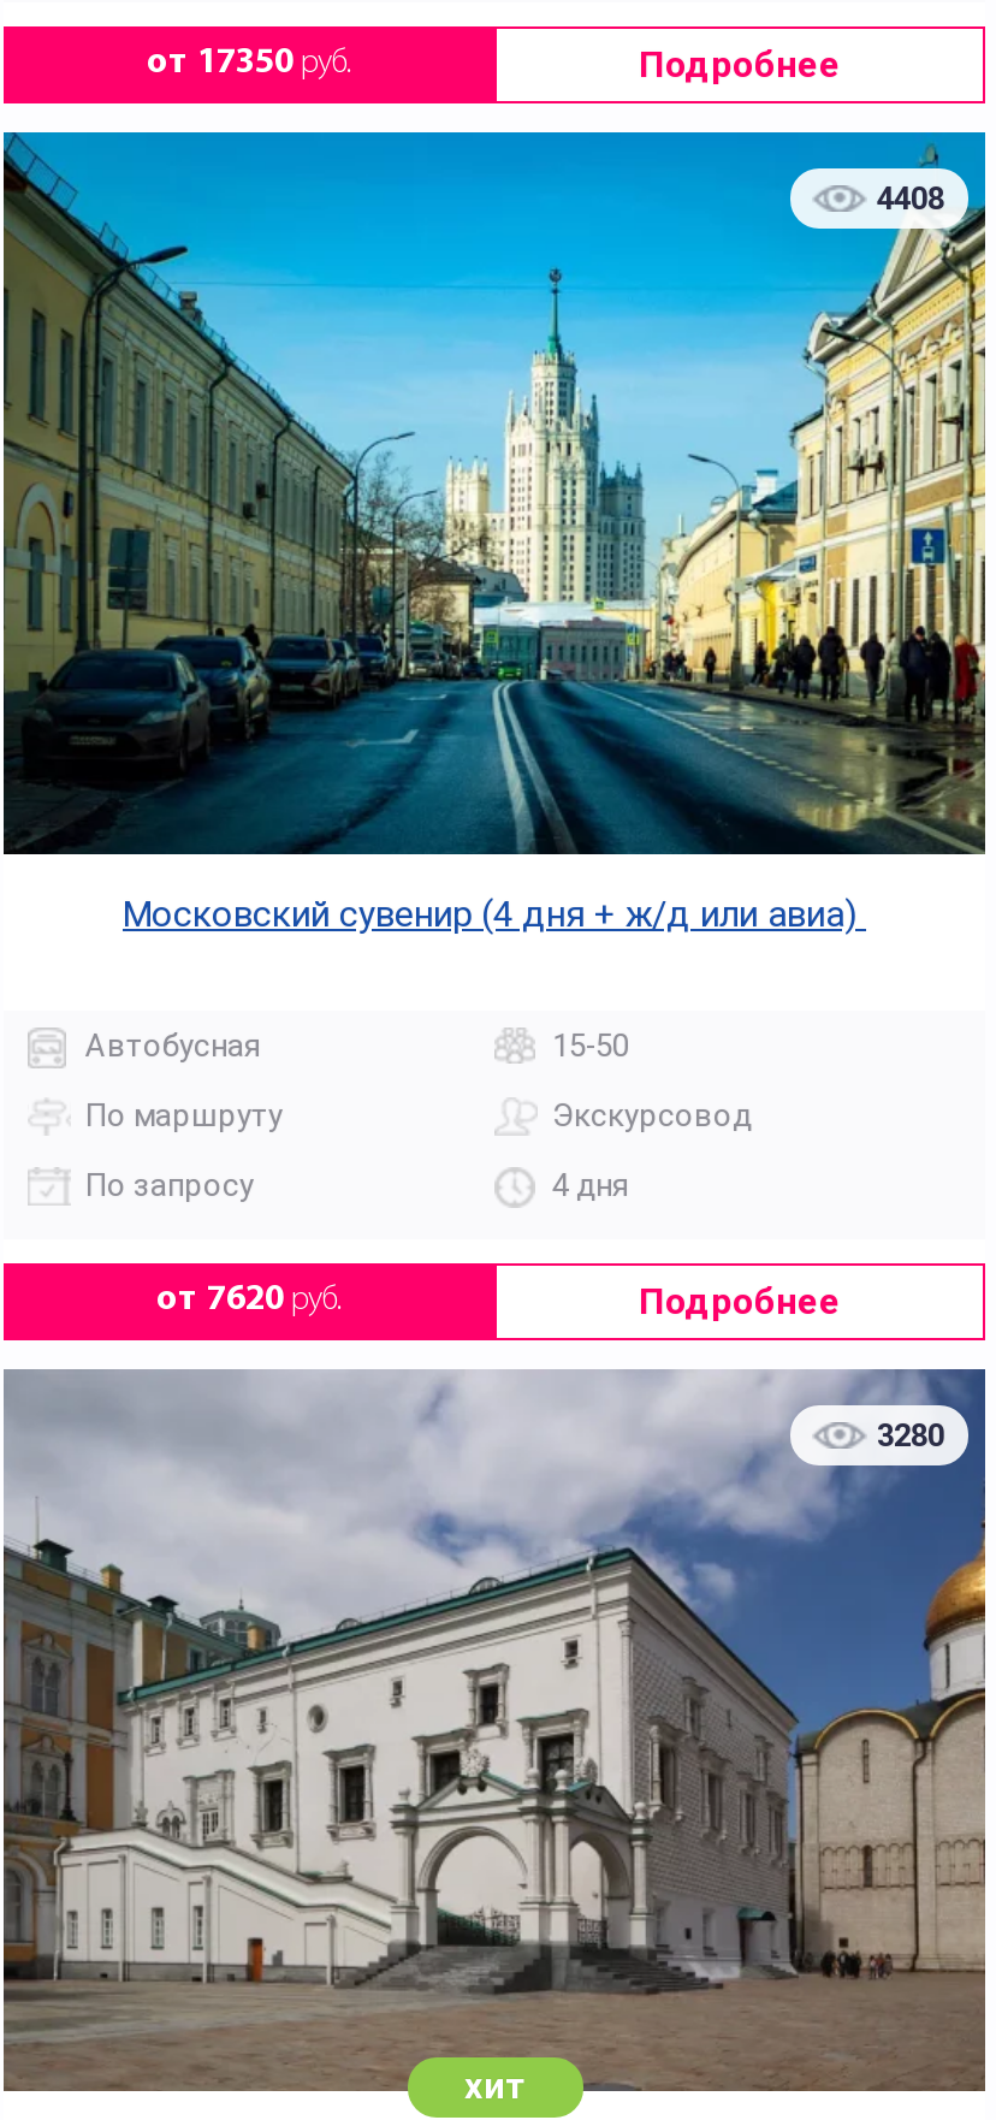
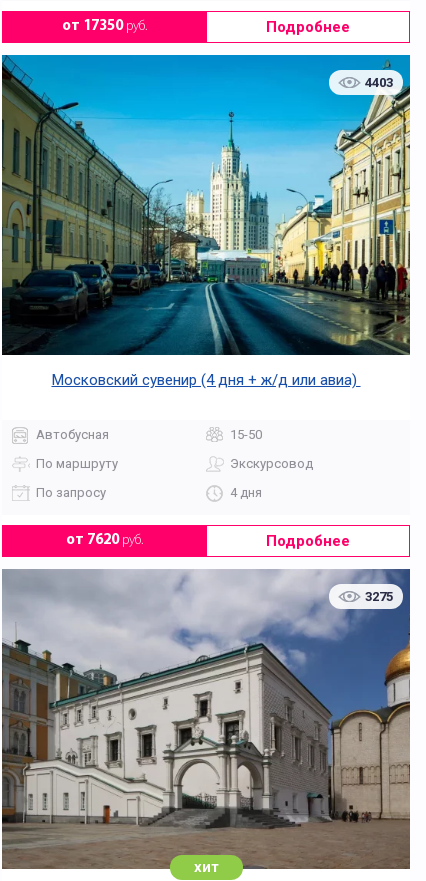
- 4408
+ 4403

- 3280
+ 3275
